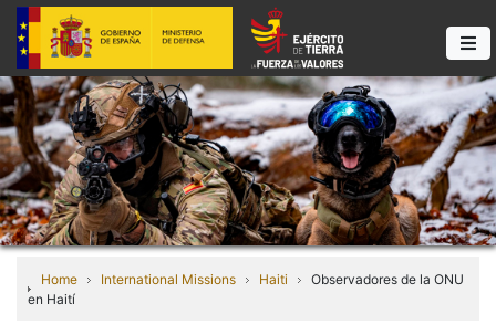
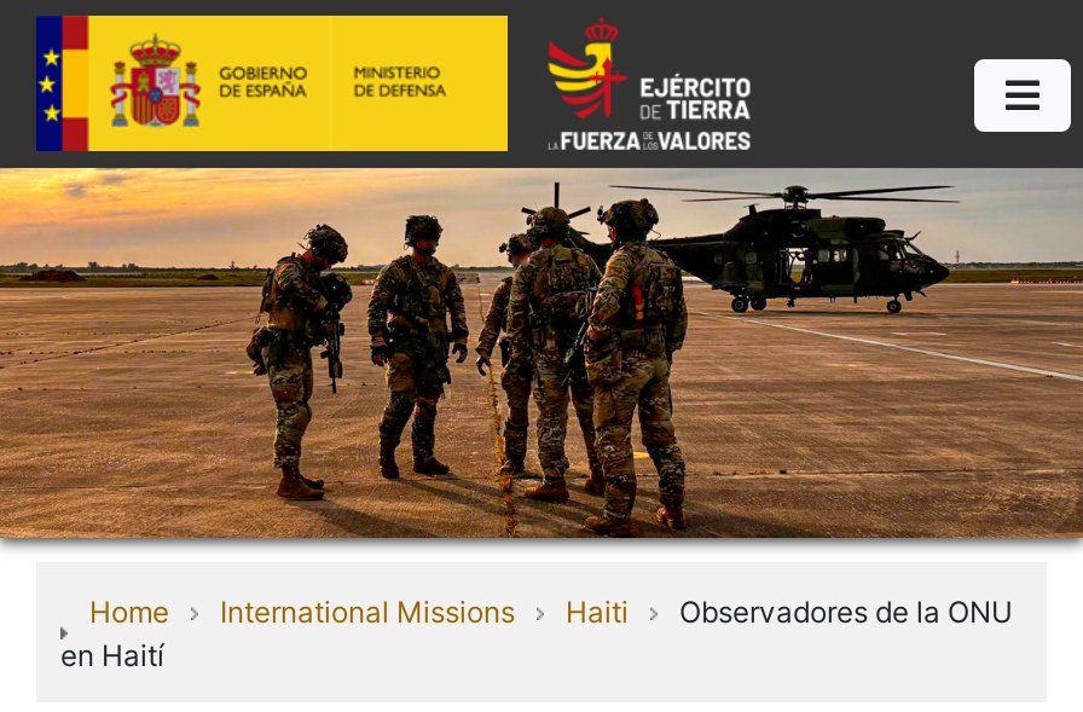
- [image]
+ [image]
